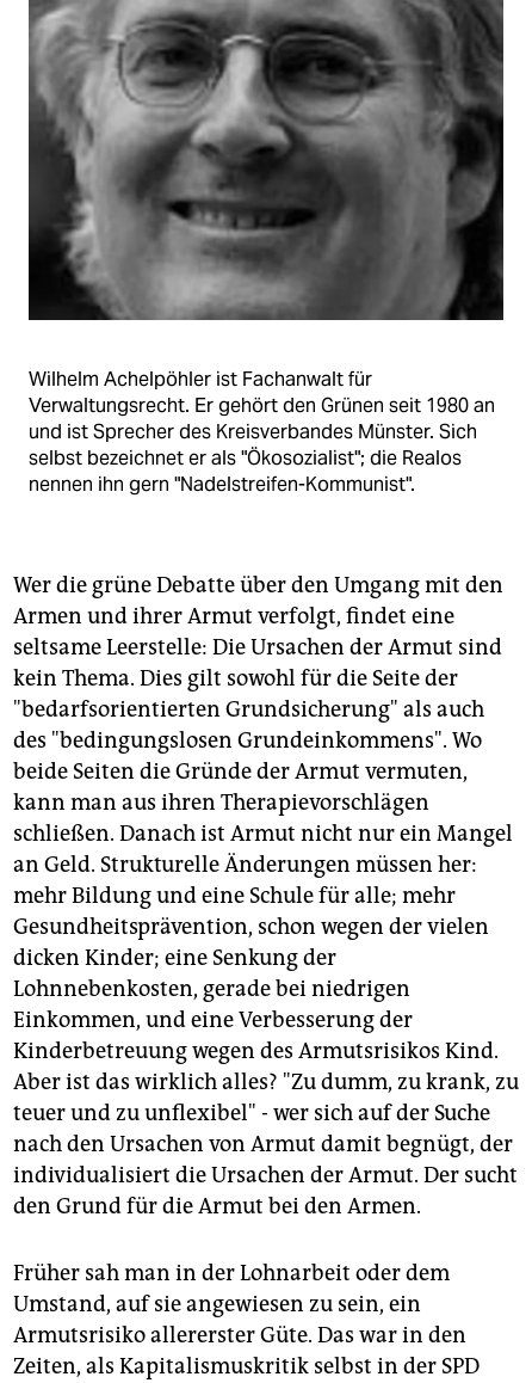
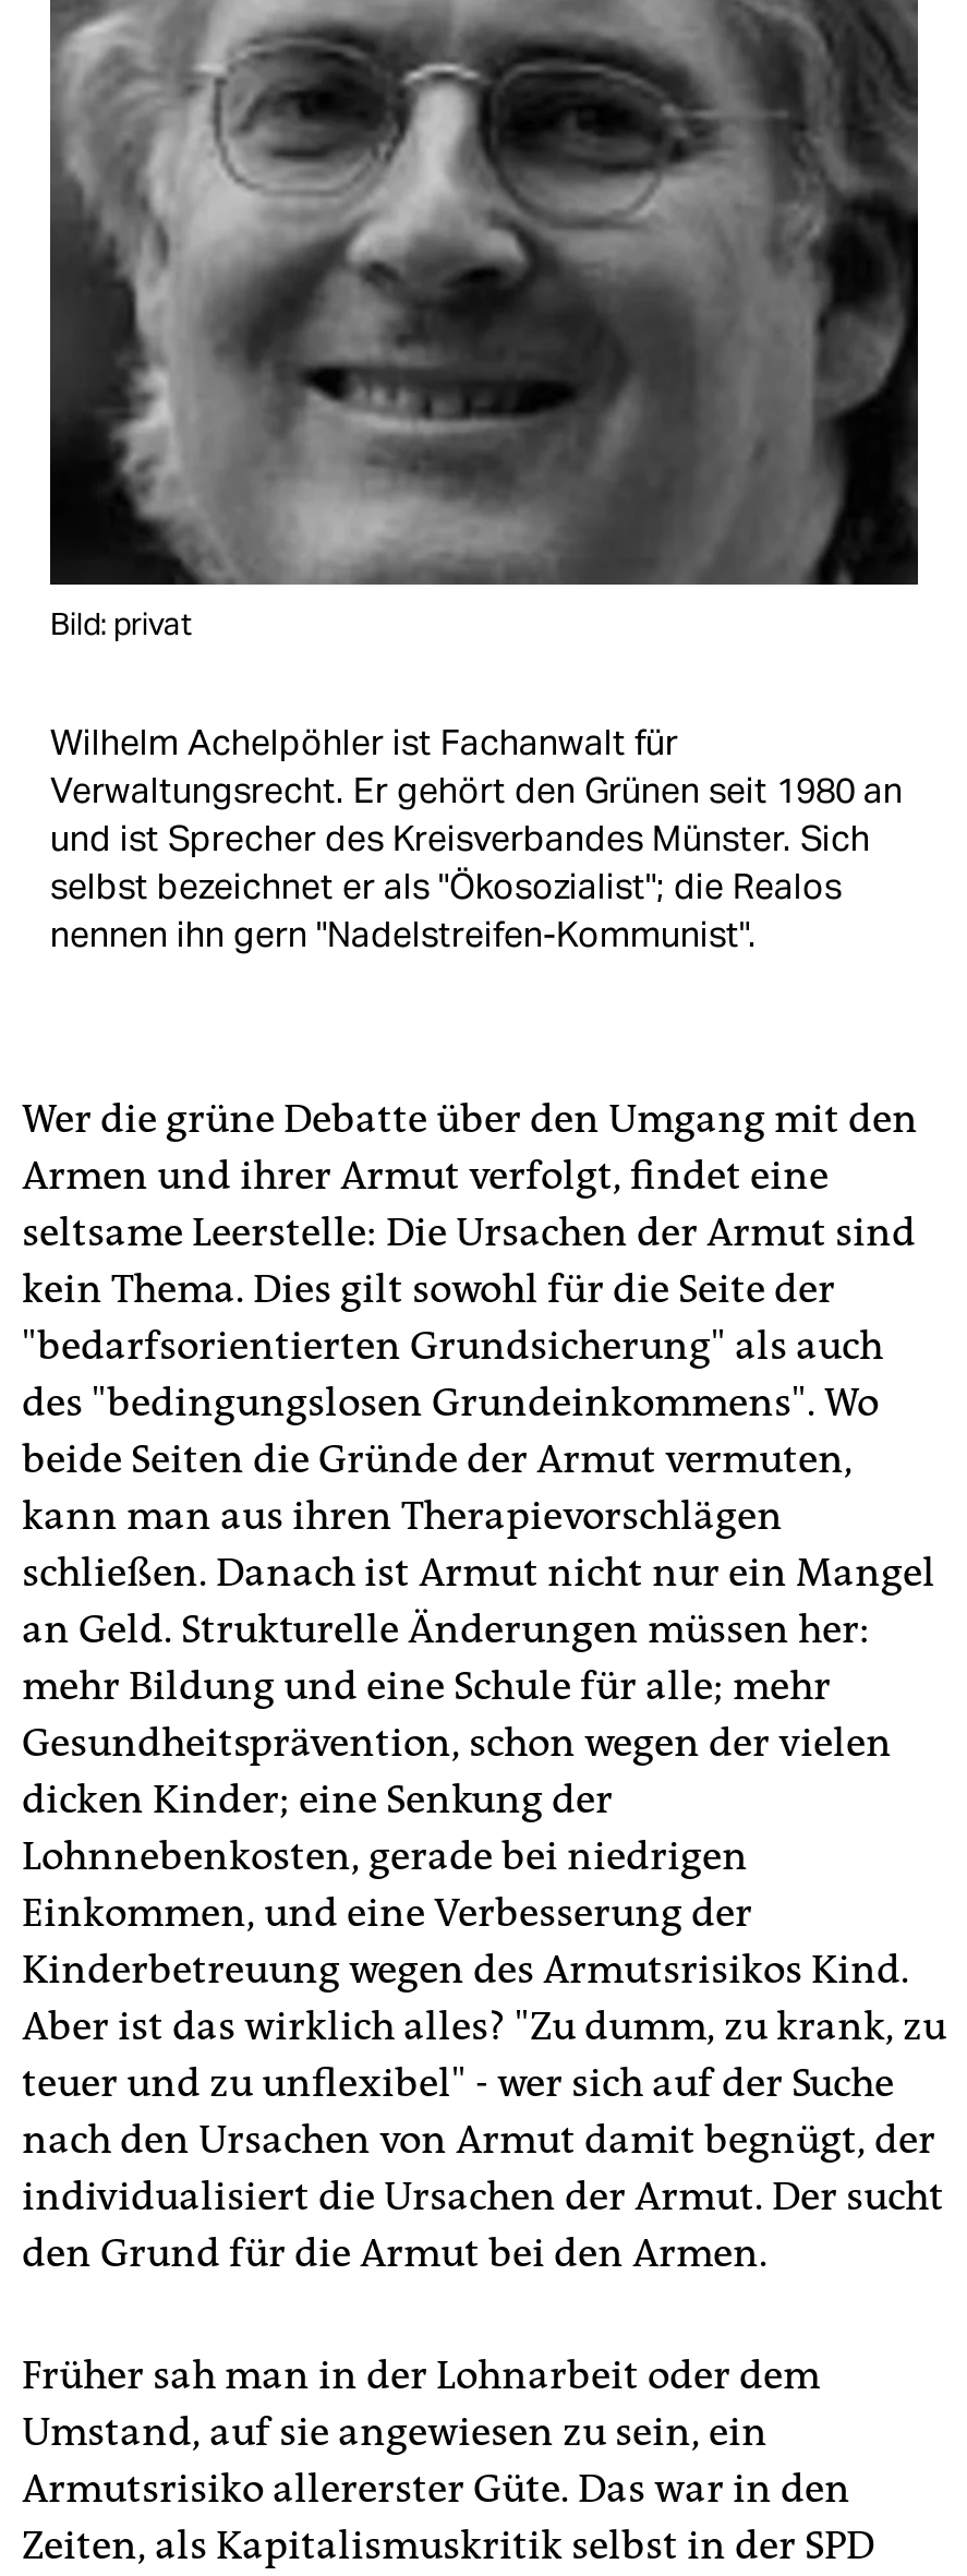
+ Bild: privat
